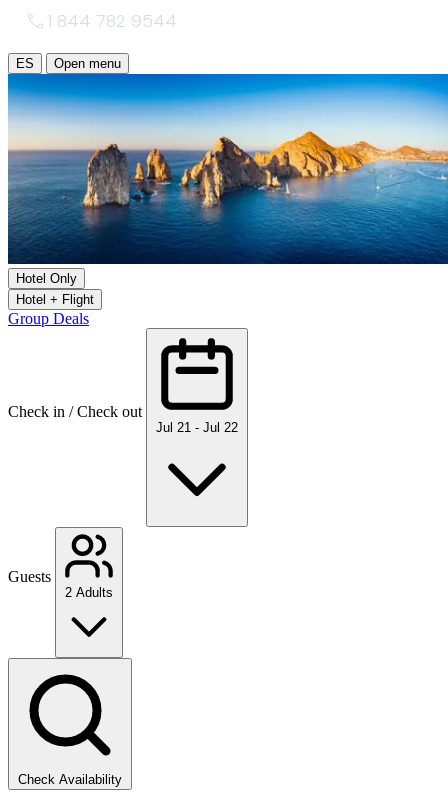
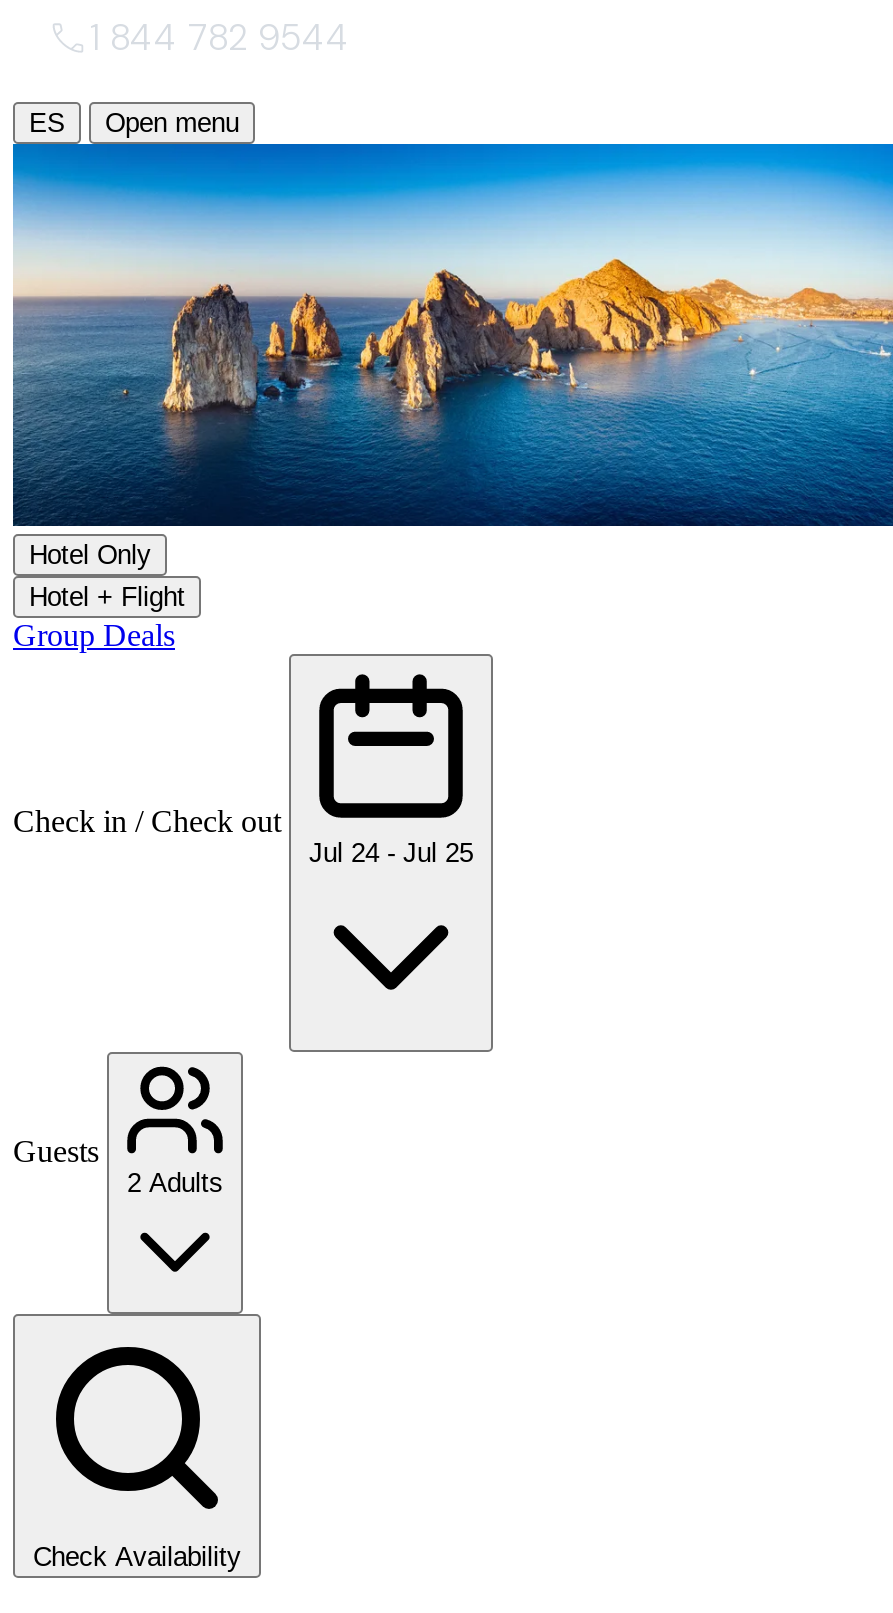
- Jul 21 - Jul 22
+ Jul 24 - Jul 25
